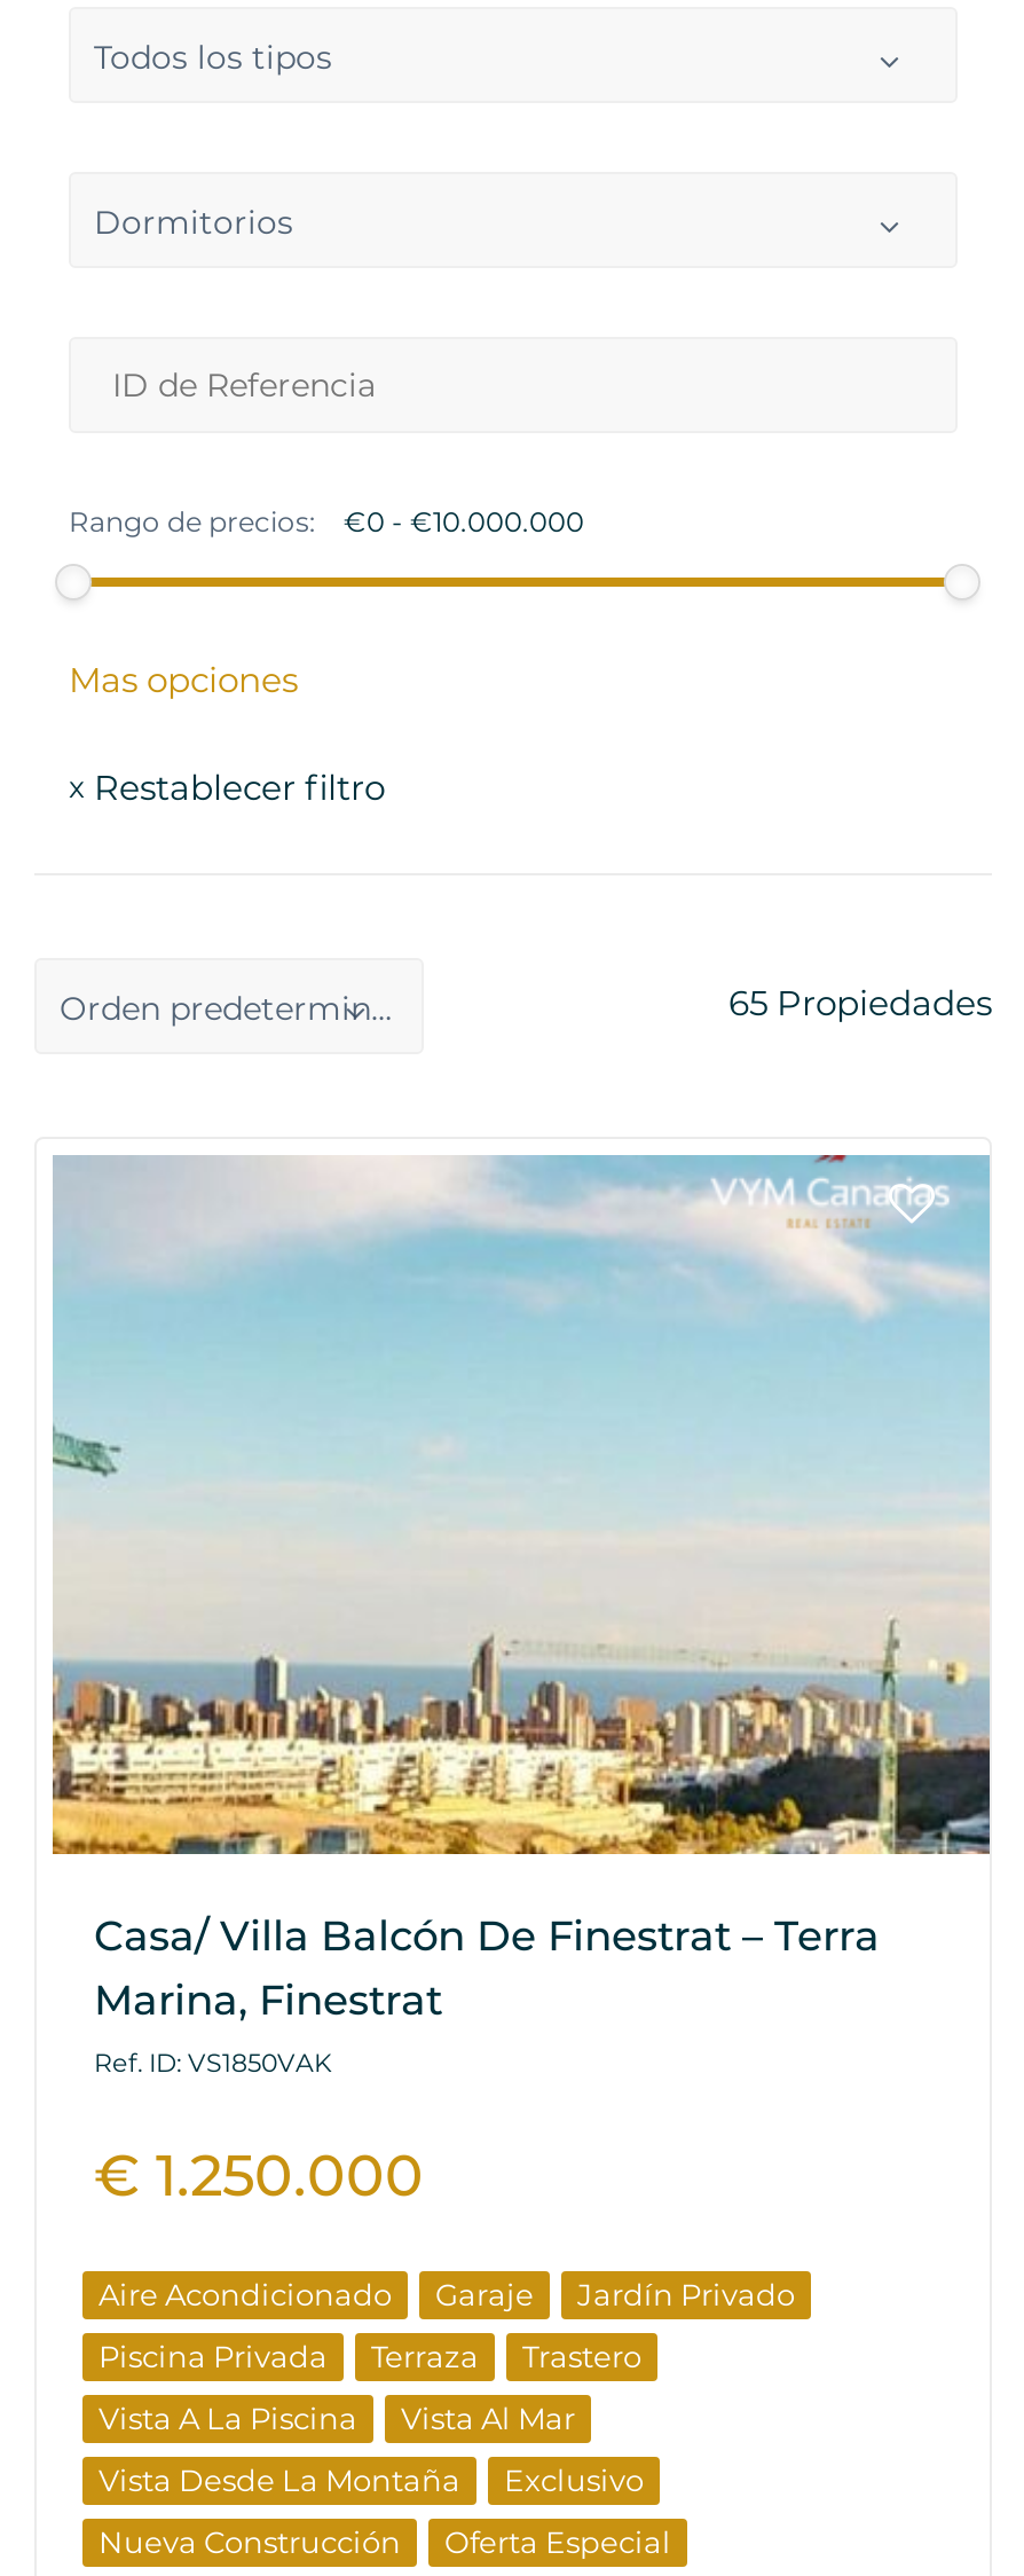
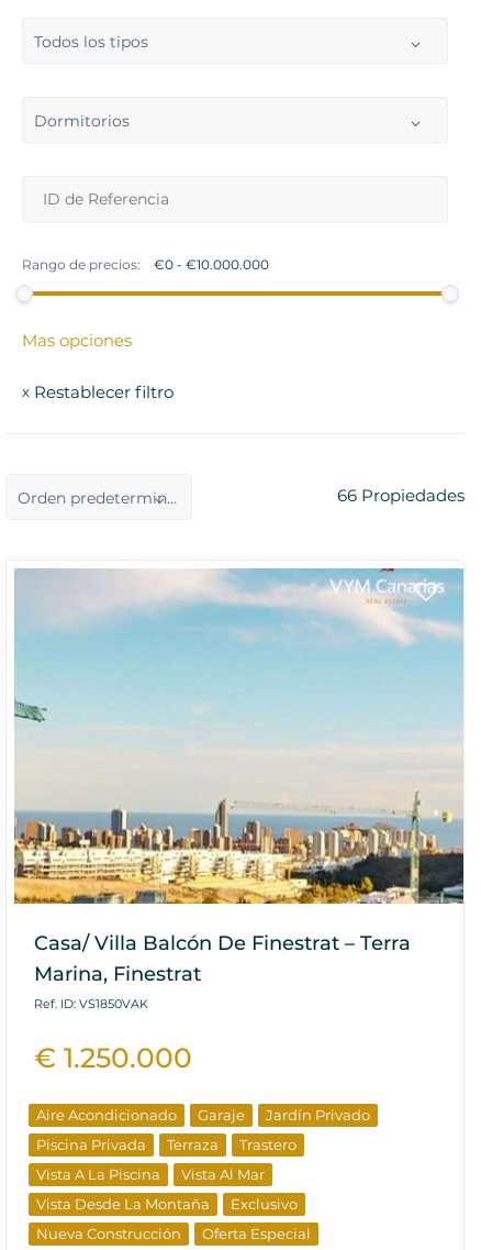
- 65 Propiedades
+ 66 Propiedades
